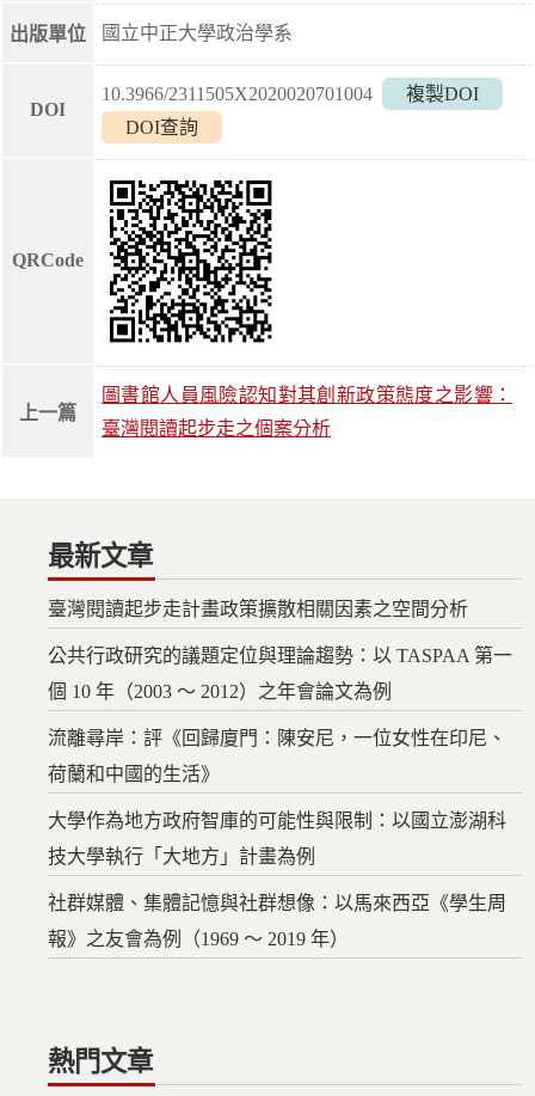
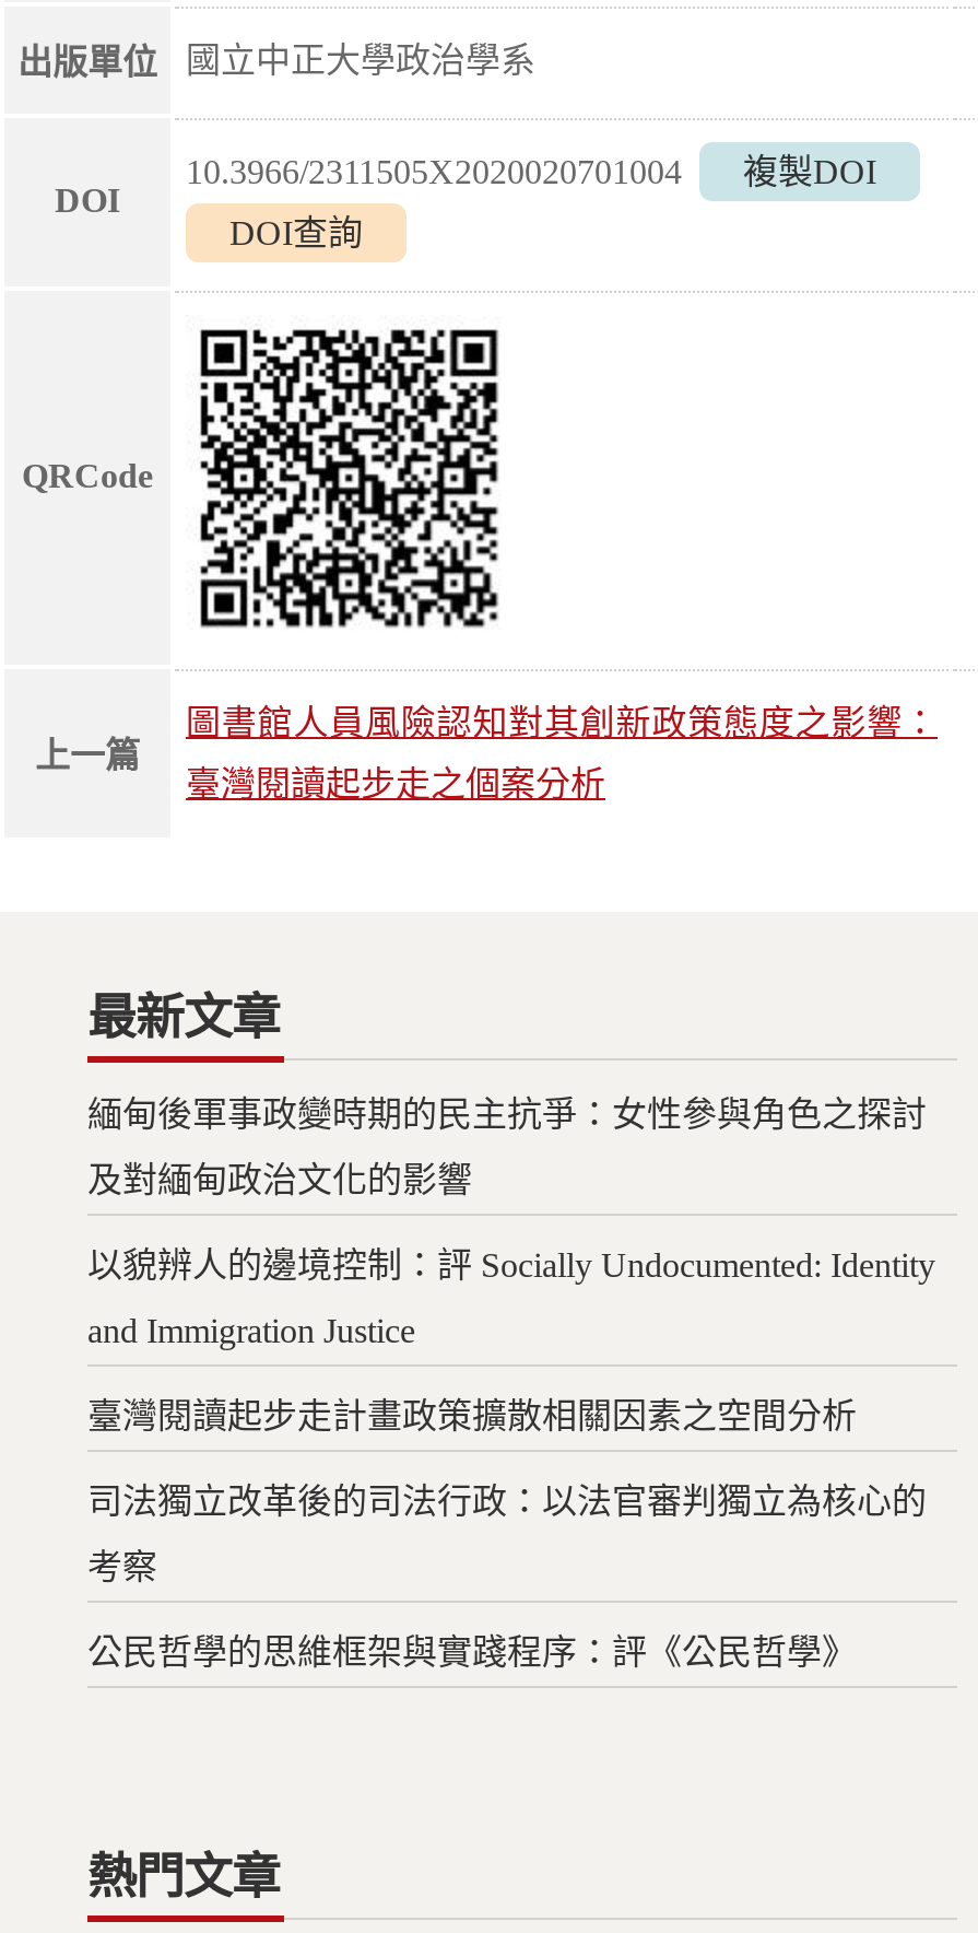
+ 緬甸後軍事政變時期的民主抗爭：女性參與角色之探討
+ 及對緬甸政治文化的影響
+ 以貌辨人的邊境控制：評 Socially Undocumented: Identity
+ and Immigration Justice

moved down: 臺灣閱讀起步走計畫政策擴散相關因素之空間分析

- 公共行政研究的議題定位與理論趨勢：以 TASPAA 第一
- 個 10 年（2003 ～ 2012）之年會論文為例
- 流離尋岸：評《回歸廈門：陳安尼，一位女性在印尼、
- 荷蘭和中國的生活》
- 大學作為地方政府智庫的可能性與限制：以國立澎湖科
- 技大學執行「大地方」計畫為例
- 社群媒體、集體記憶與社群想像：以馬來西亞《學生周
- 報》之友會為例（1969 ～ 2019 年）
+ 司法獨立改革後的司法行政：以法官審判獨立為核心的
+ 考察
+ 公民哲學的思維框架與實踐程序：評《公民哲學》
